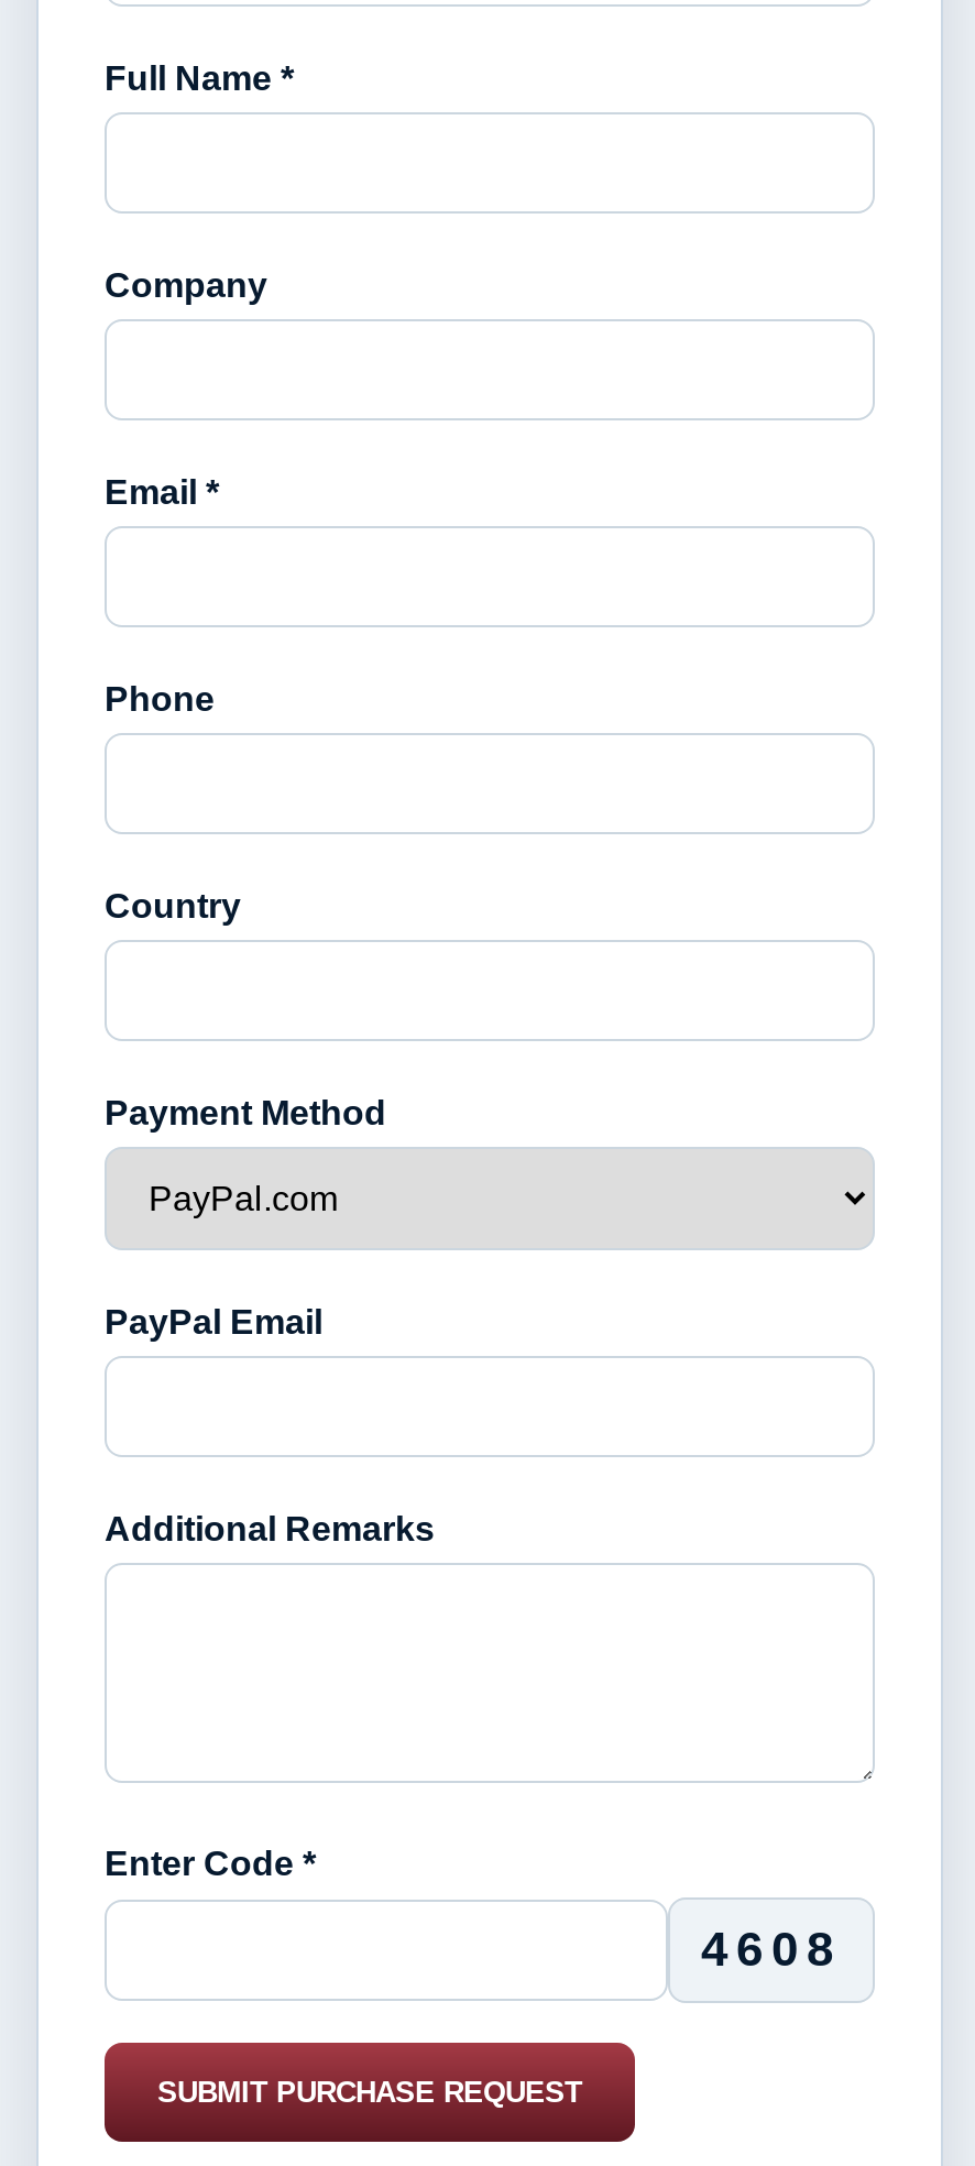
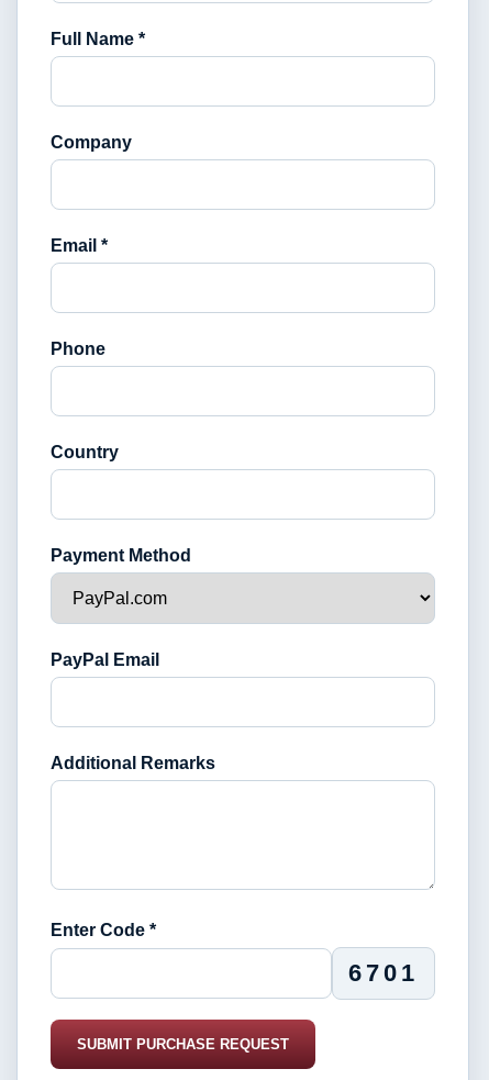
- 4608
+ 6701
